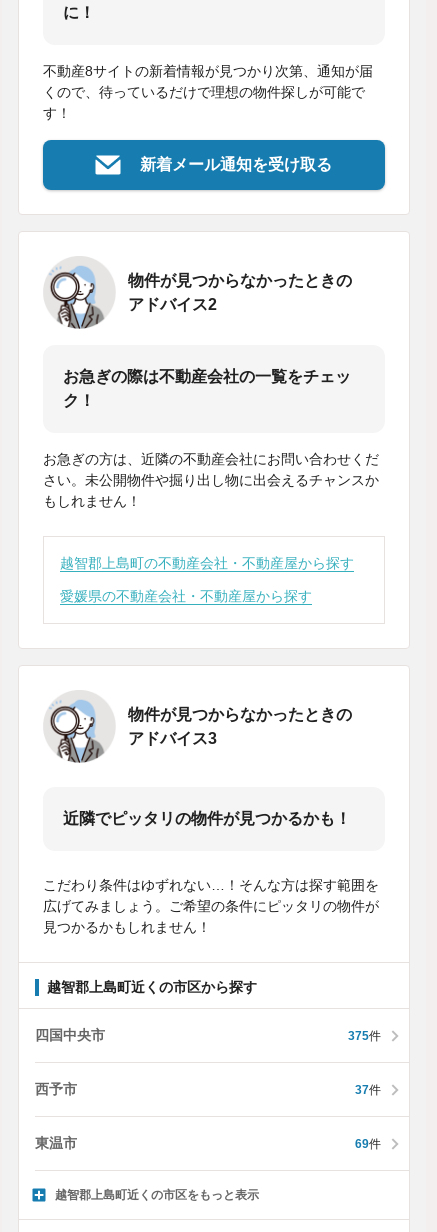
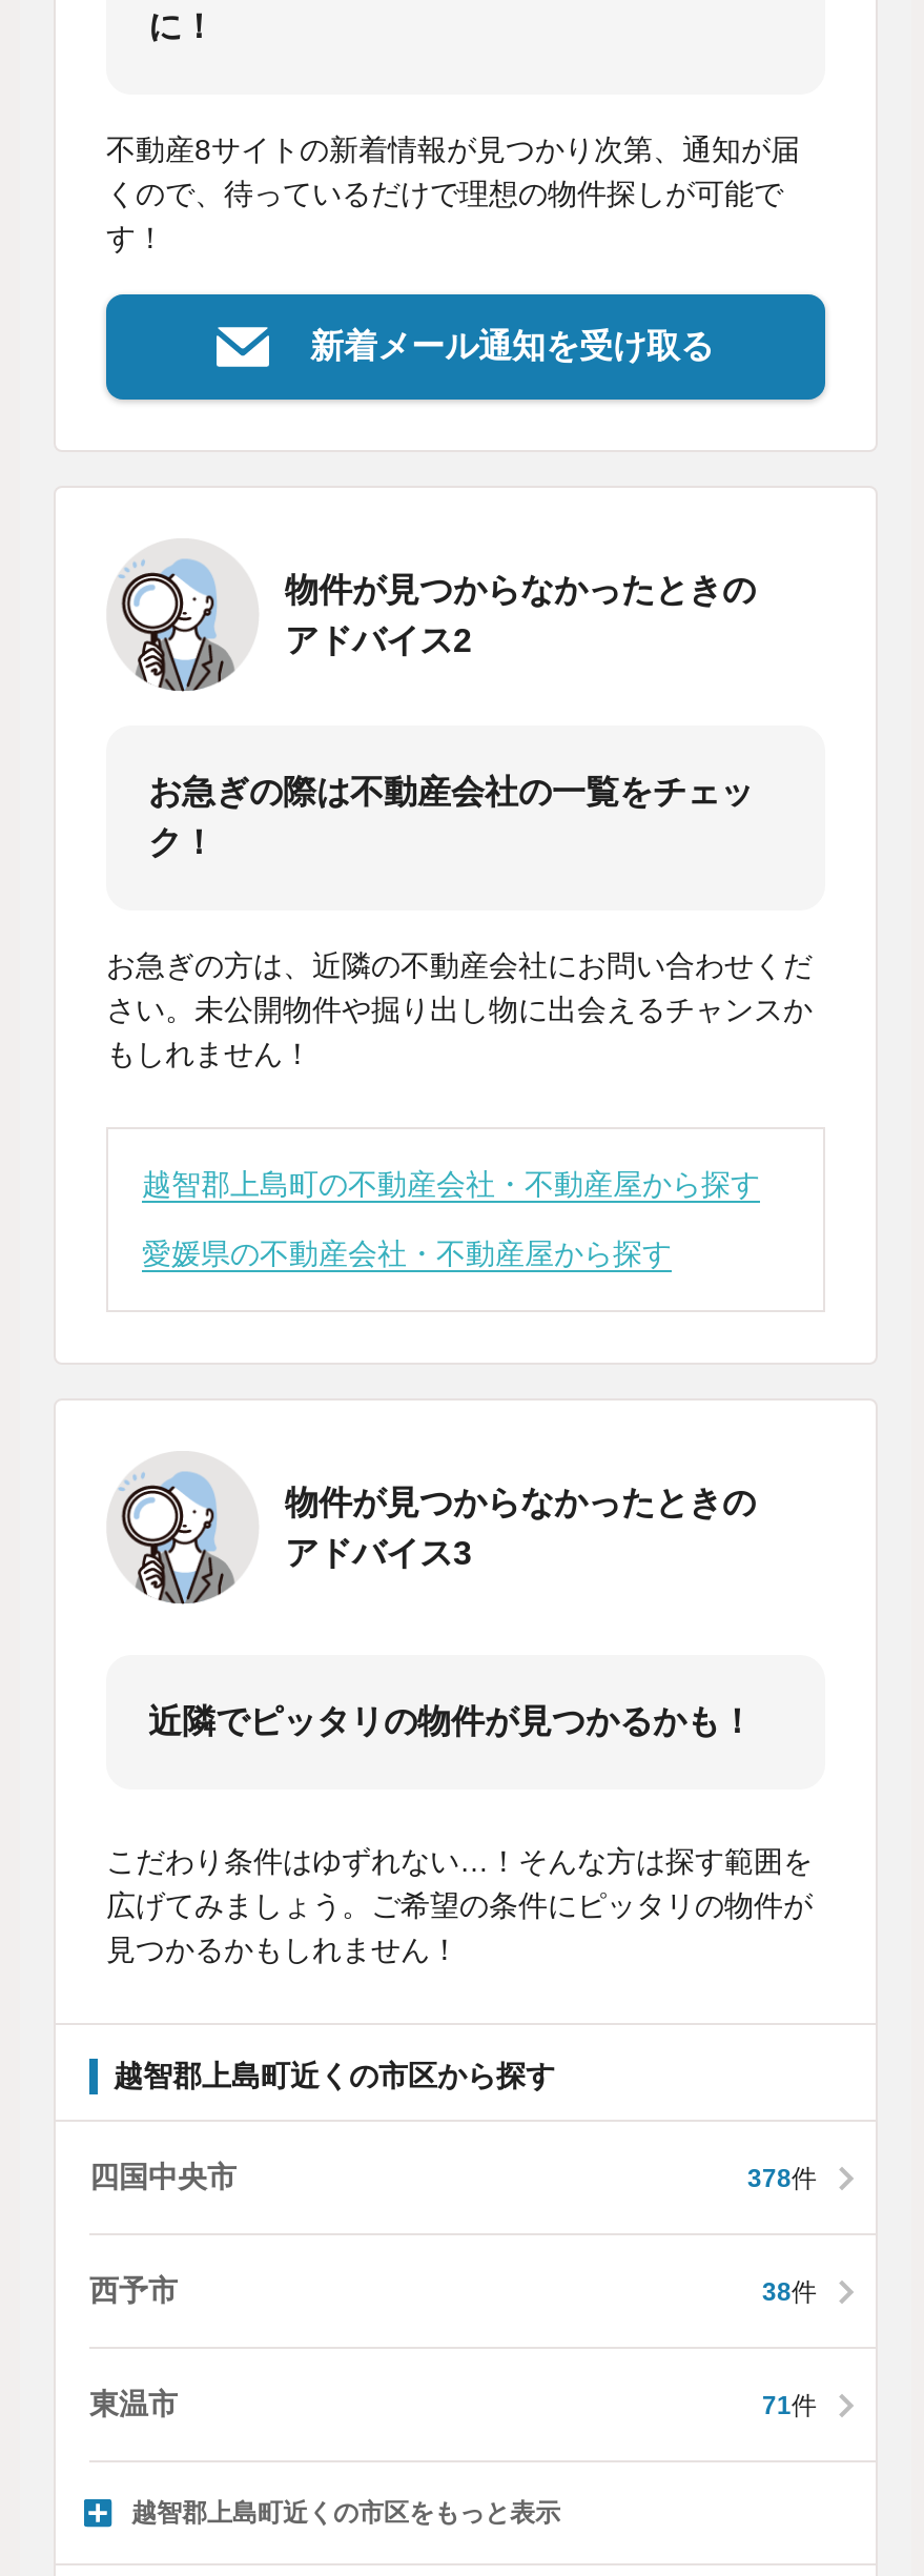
- 375件
+ 378件

- 37件
+ 38件

- 69件
+ 71件
